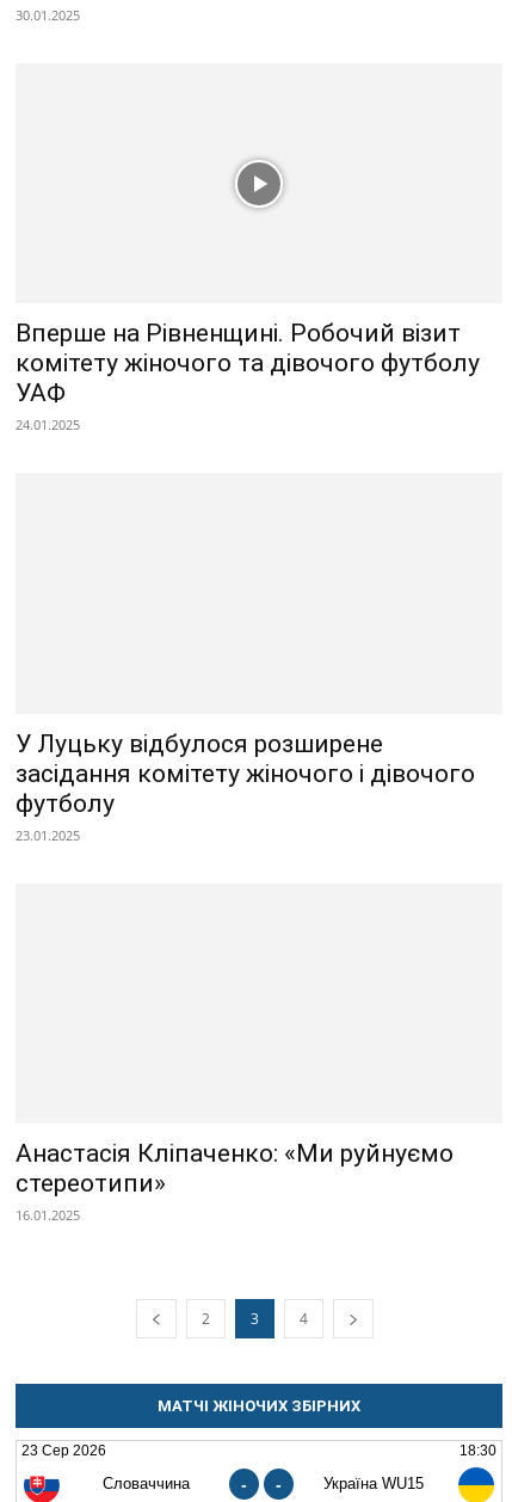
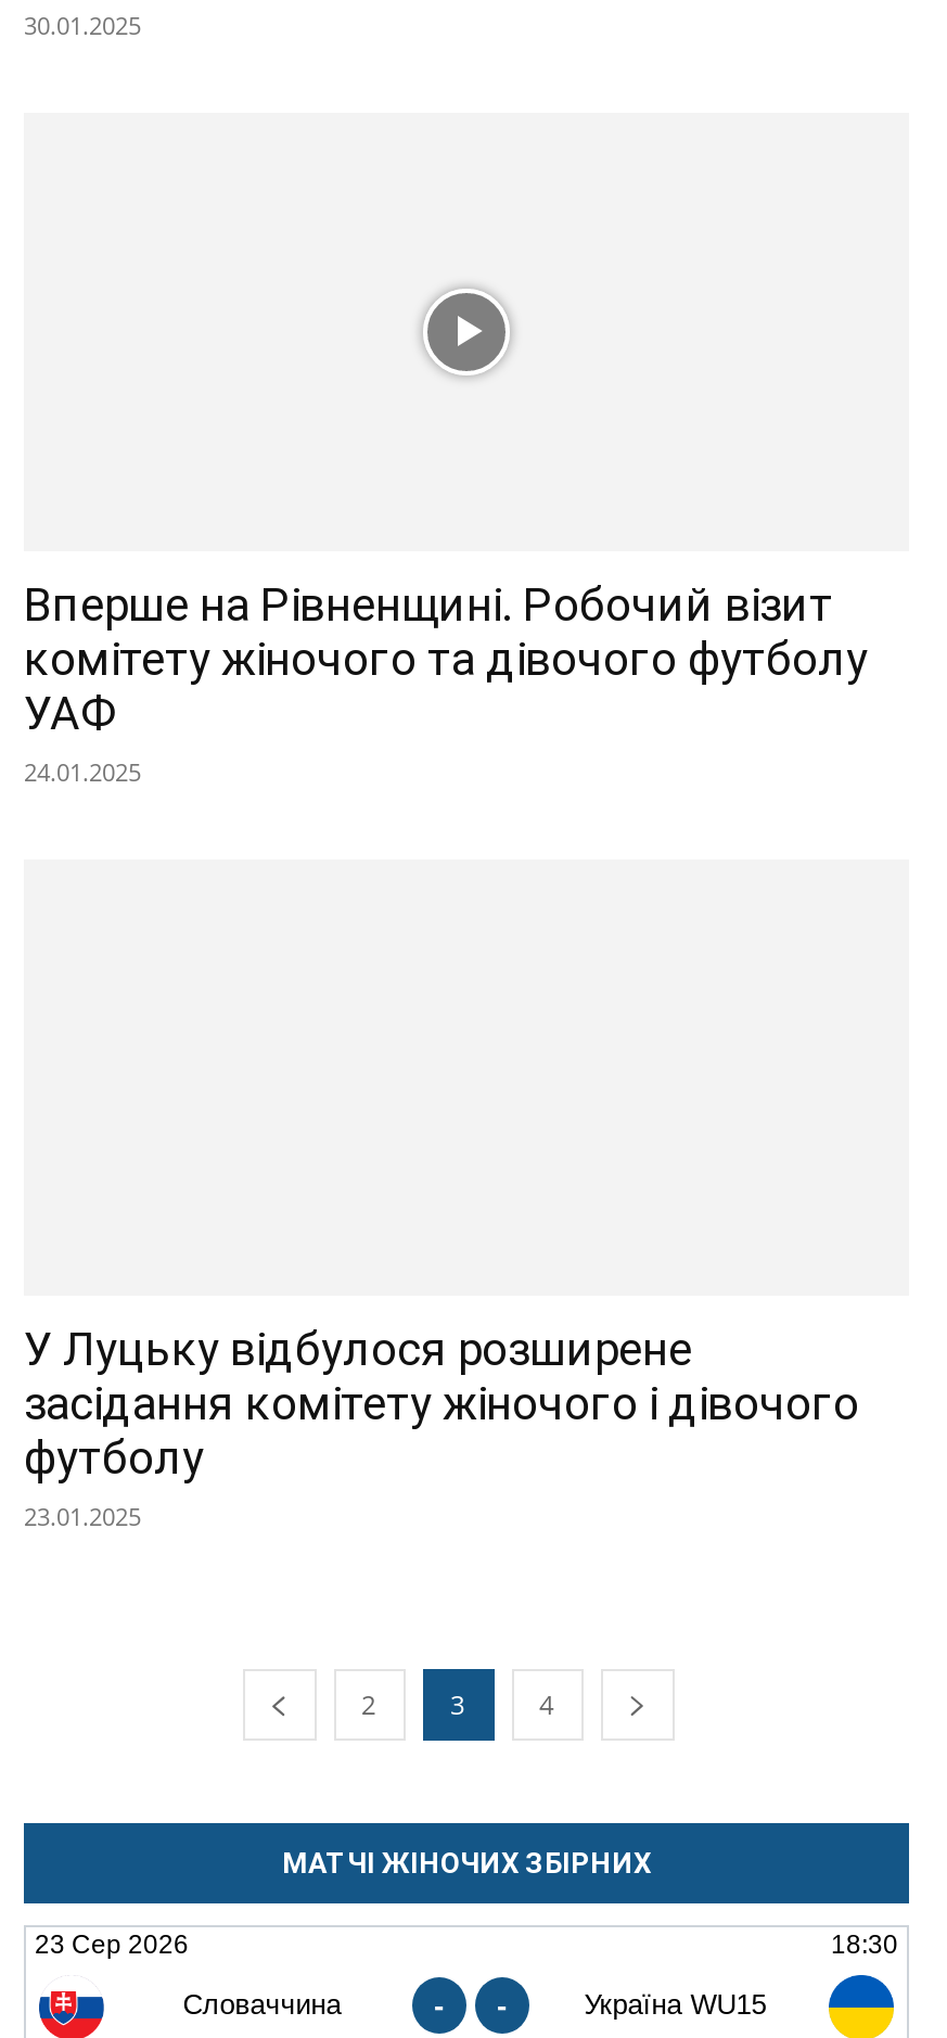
- Анастасія Кліпаченко: «Ми руйнуємо
- стереотипи»
- 16.01.2025
